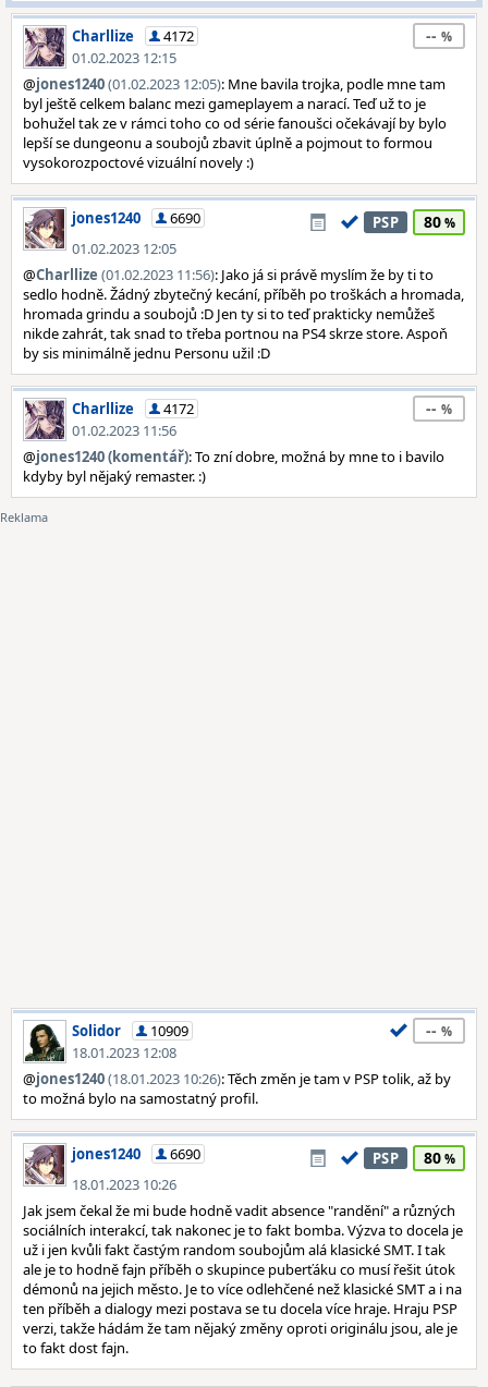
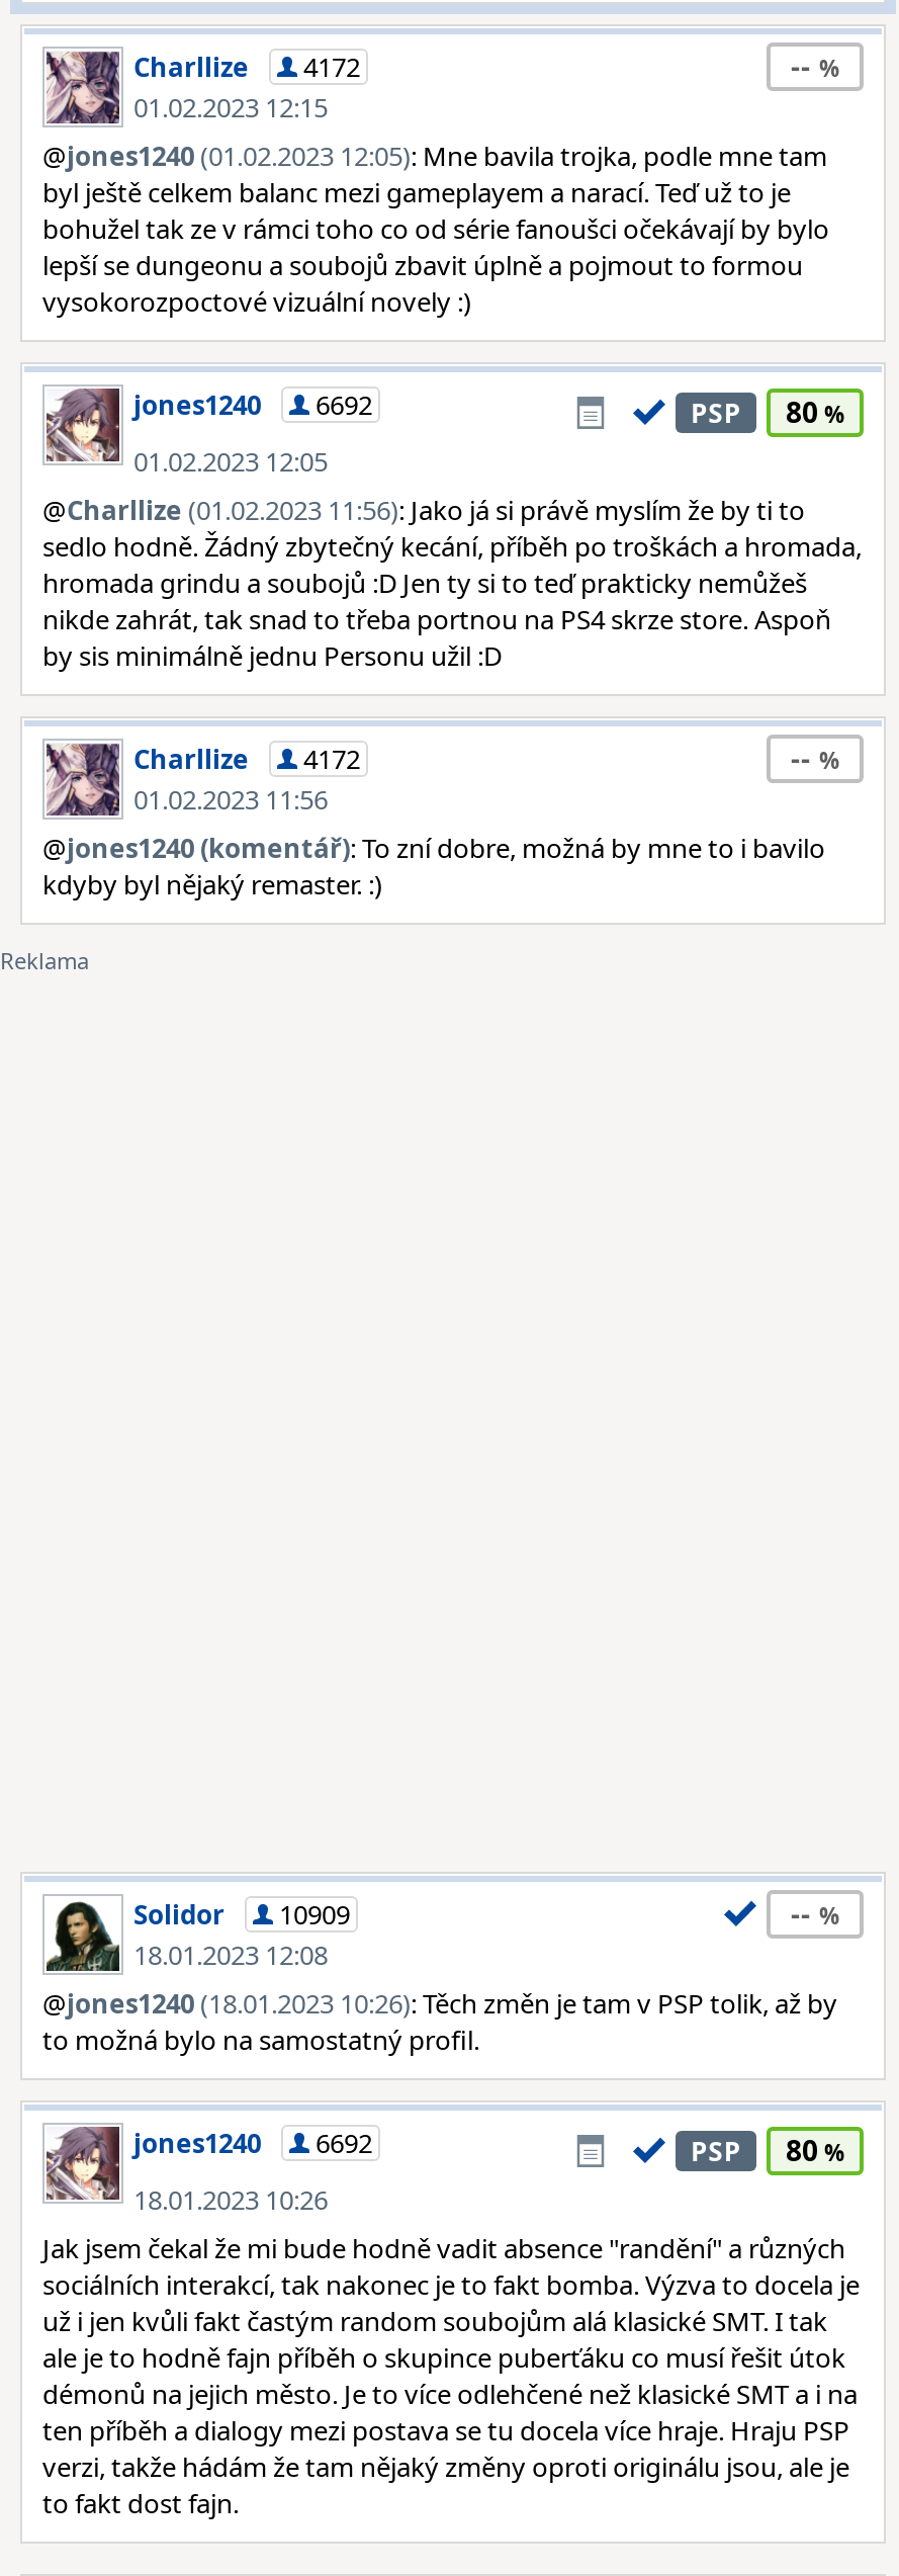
- jones1240 6690
+ jones1240 6692

- jones1240 6690
+ jones1240 6692
